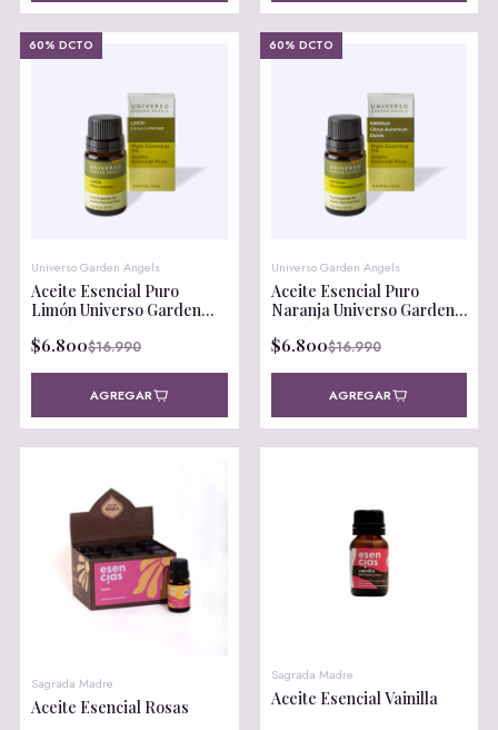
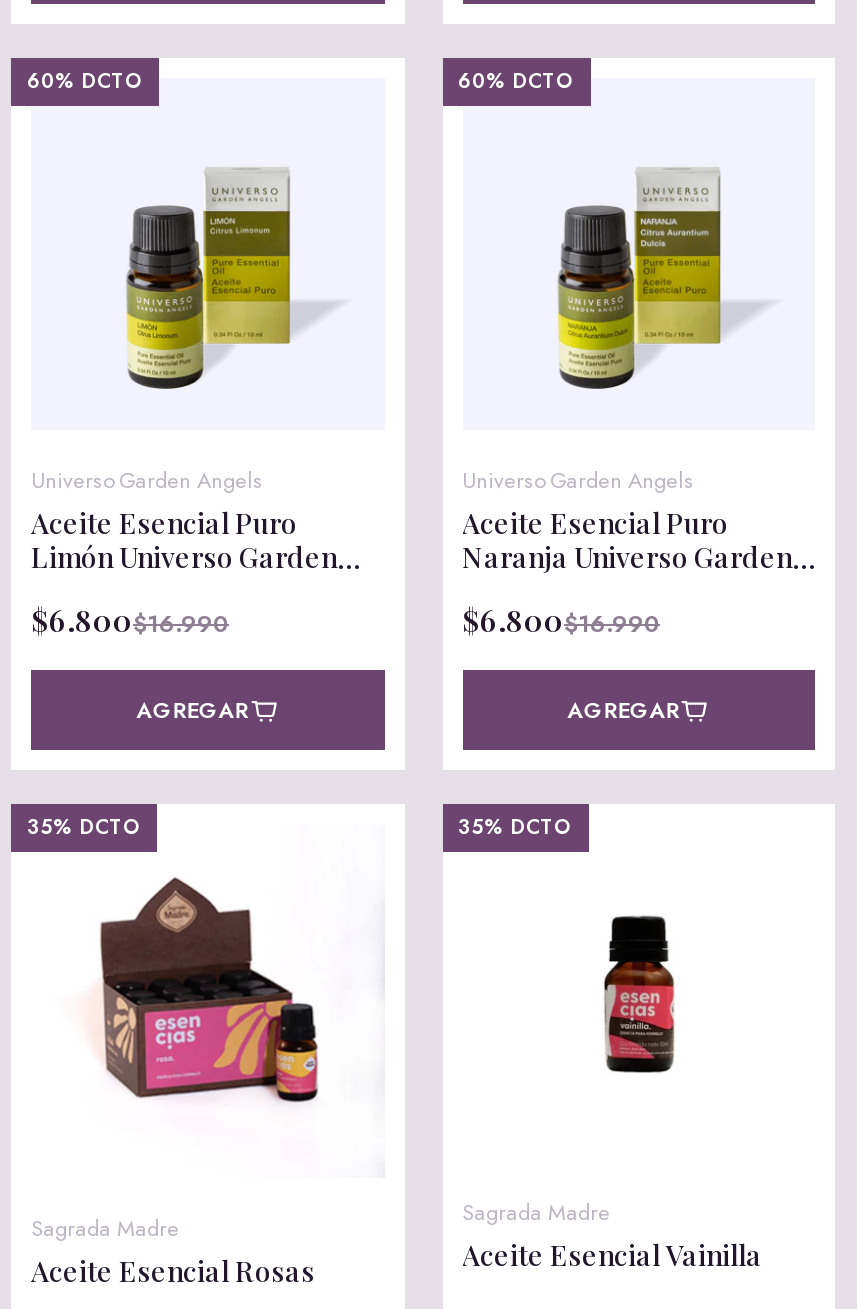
+ 35% DCTO

+ 35% DCTO
